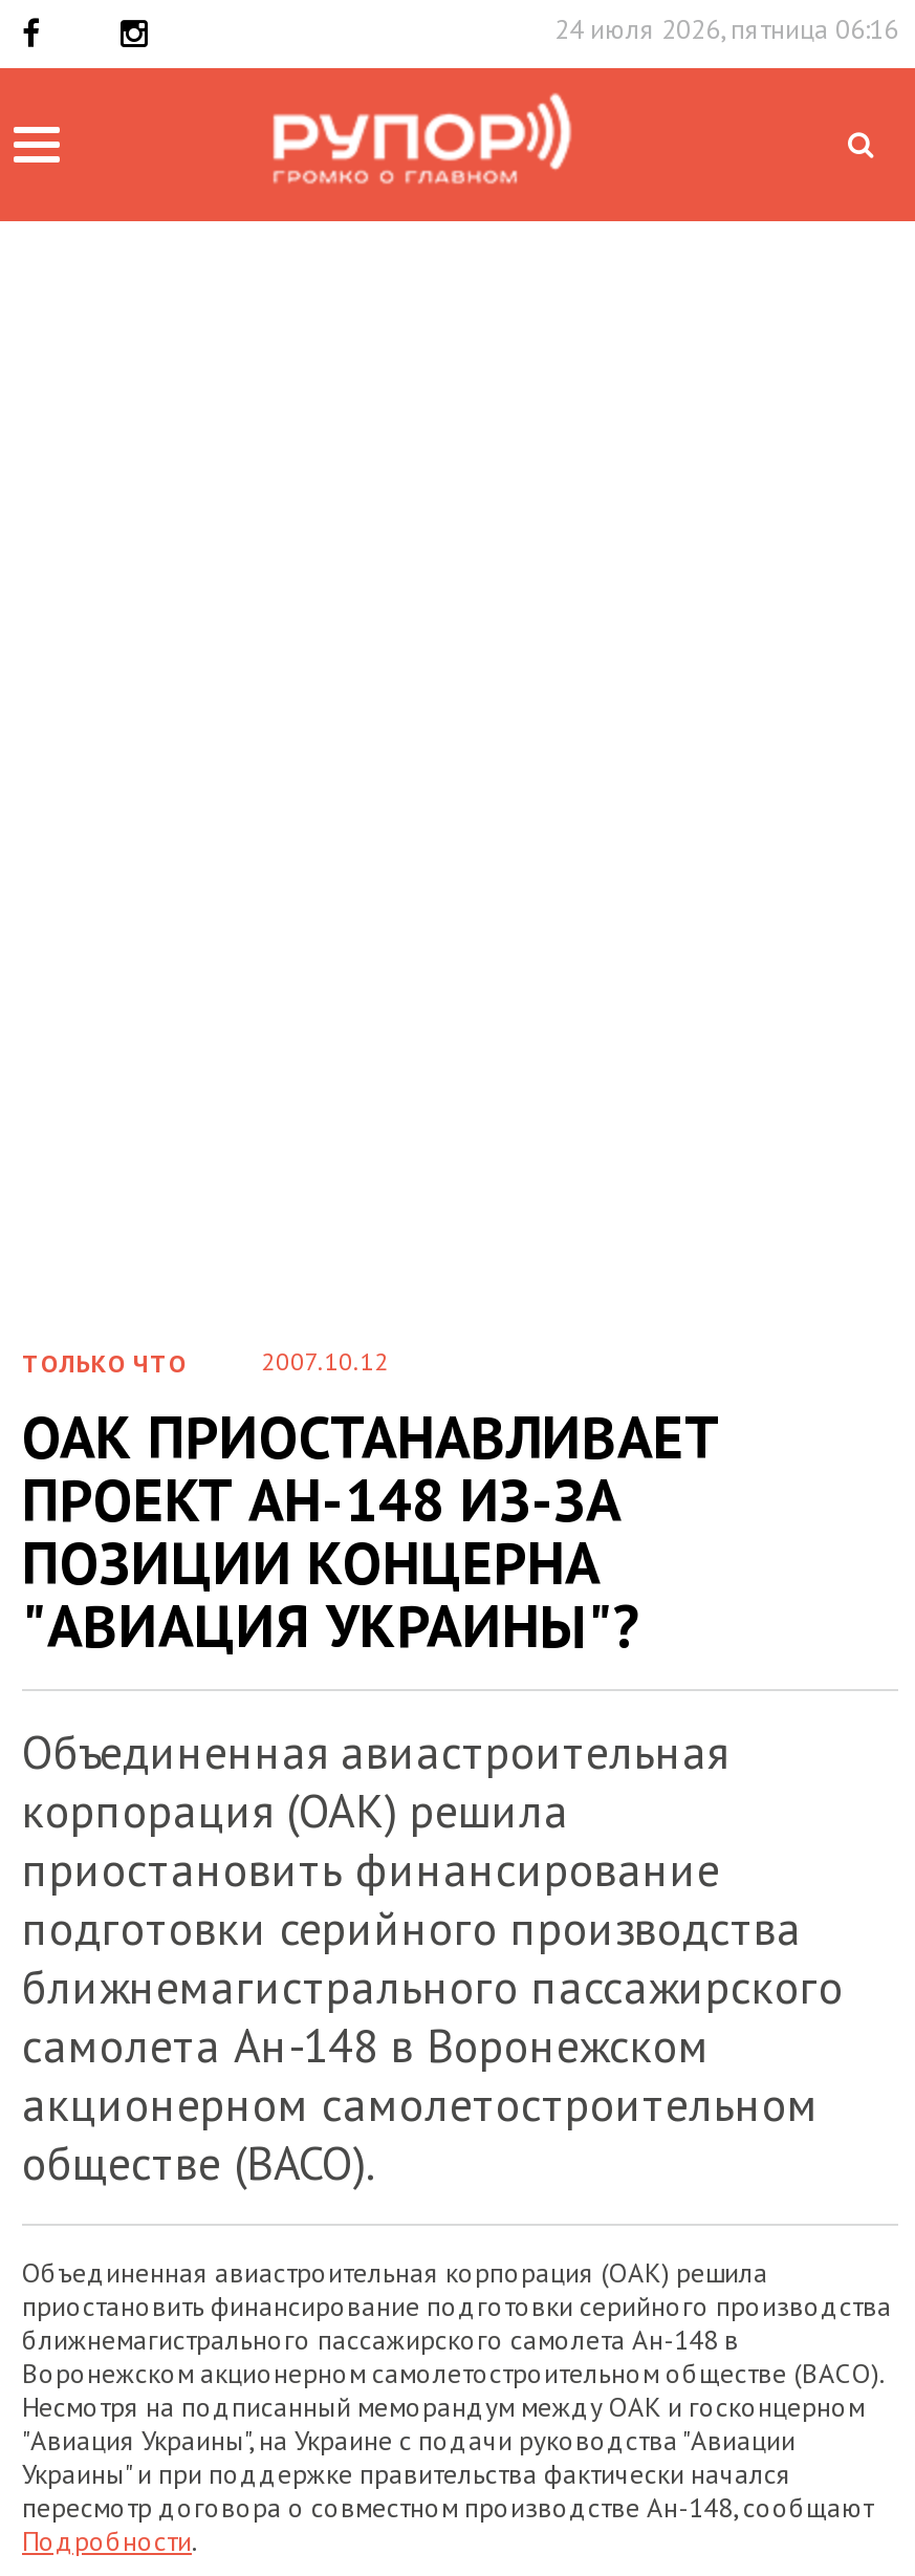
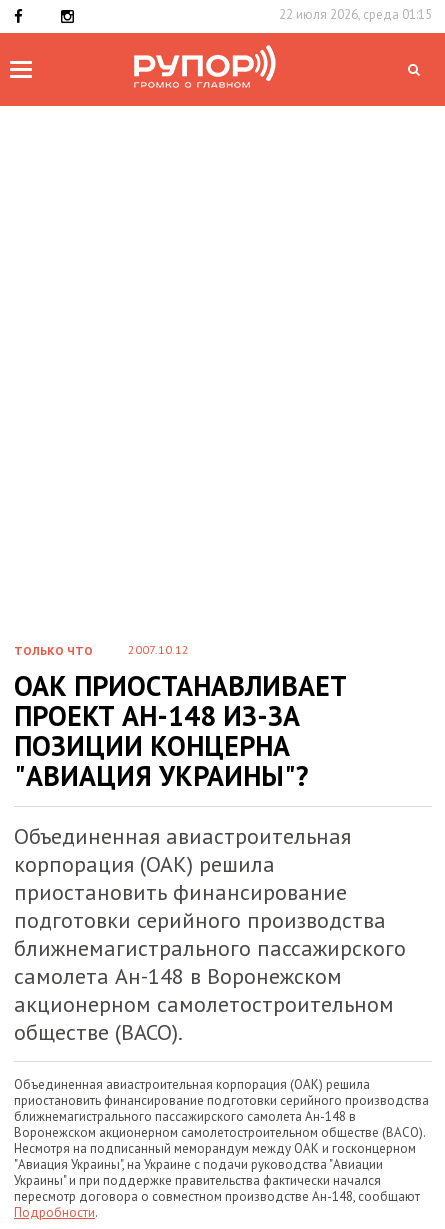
- 24 июля 2026, пятница 06:16
+ 22 июля 2026, среда 01:15
